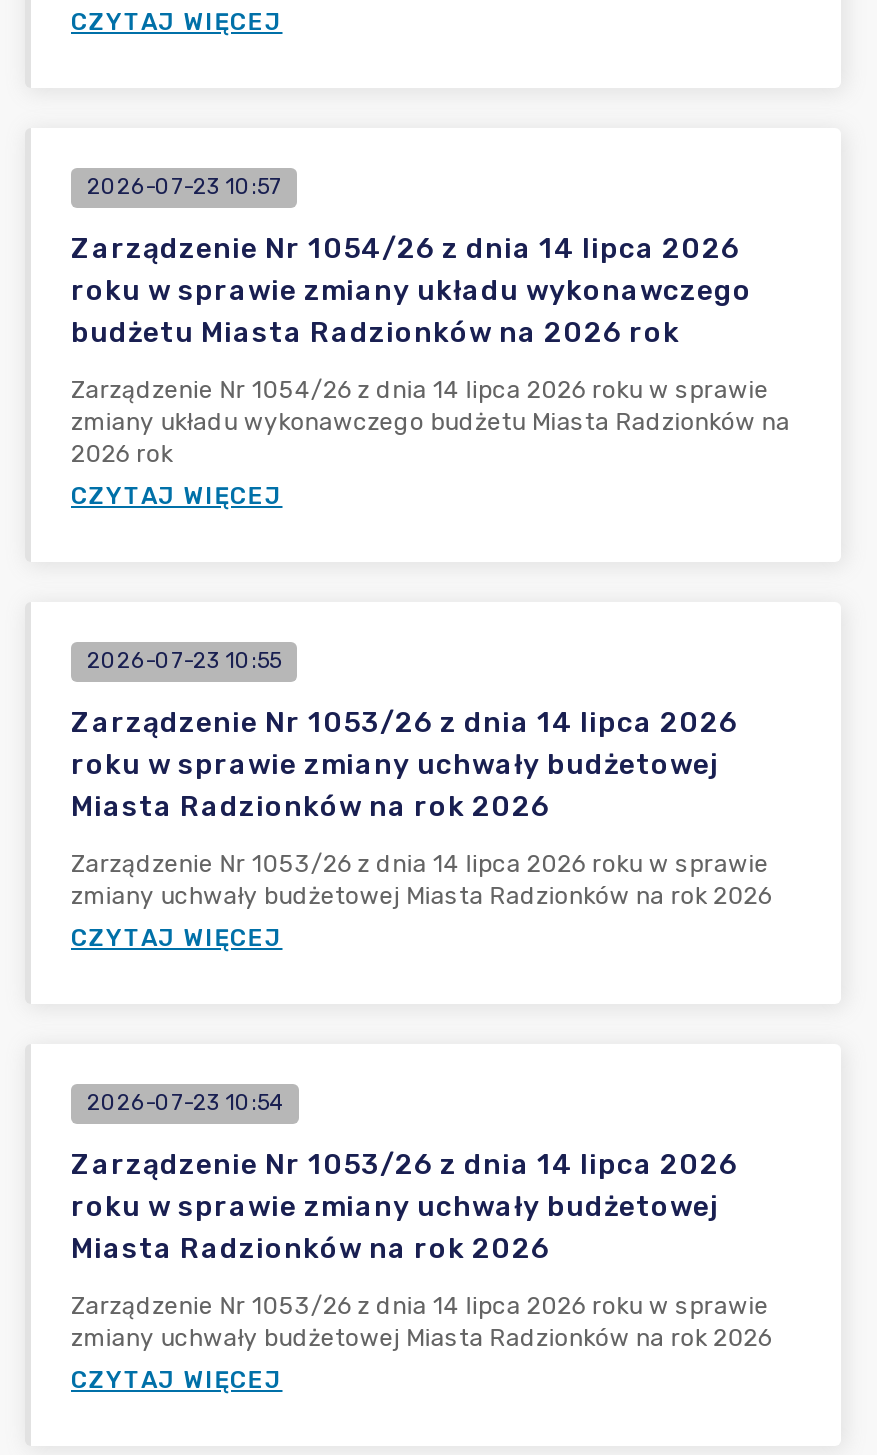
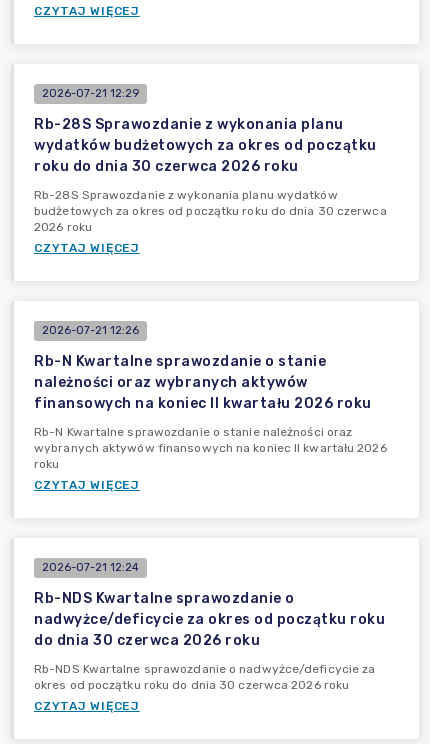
- 2026-07-23 10:57
+ 2026-07-21 12:29

- Zarządzenie Nr 1054/26 z dnia 14 lipca 2026
- roku w sprawie zmiany układu wykonawczego
- budżetu Miasta Radzionków na 2026 rok
+ Rb-28S Sprawozdanie z wykonania planu
+ wydatków budżetowych za okres od początku
+ roku do dnia 30 czerwca 2026 roku

- Zarządzenie Nr 1054/26 z dnia 14 lipca 2026 roku w sprawie
- zmiany układu wykonawczego budżetu Miasta Radzionków na
- 2026 rok
+ Rb-28S Sprawozdanie z wykonania planu wydatków
+ budżetowych za okres od początku roku do dnia 30 czerwca
+ 2026 roku

- 2026-07-23 10:55
+ 2026-07-21 12:26

- Zarządzenie Nr 1053/26 z dnia 14 lipca 2026
- roku w sprawie zmiany uchwały budżetowej
- Miasta Radzionków na rok 2026
+ Rb-N Kwartalne sprawozdanie o stanie
+ należności oraz wybranych aktywów
+ finansowych na koniec II kwartału 2026 roku

- Zarządzenie Nr 1053/26 z dnia 14 lipca 2026 roku w sprawie
- zmiany uchwały budżetowej Miasta Radzionków na rok 2026
+ Rb-N Kwartalne sprawozdanie o stanie należności oraz
+ wybranych aktywów finansowych na koniec II kwartału 2026
+ roku

- 2026-07-23 10:54
+ 2026-07-21 12:24

- Zarządzenie Nr 1053/26 z dnia 14 lipca 2026
- roku w sprawie zmiany uchwały budżetowej
- Miasta Radzionków na rok 2026
+ Rb-NDS Kwartalne sprawozdanie o
+ nadwyżce/deficycie za okres od początku roku
+ do dnia 30 czerwca 2026 roku

- Zarządzenie Nr 1053/26 z dnia 14 lipca 2026 roku w sprawie
- zmiany uchwały budżetowej Miasta Radzionków na rok 2026
+ Rb-NDS Kwartalne sprawozdanie o nadwyżce/deficycie za
+ okres od początku roku do dnia 30 czerwca 2026 roku
